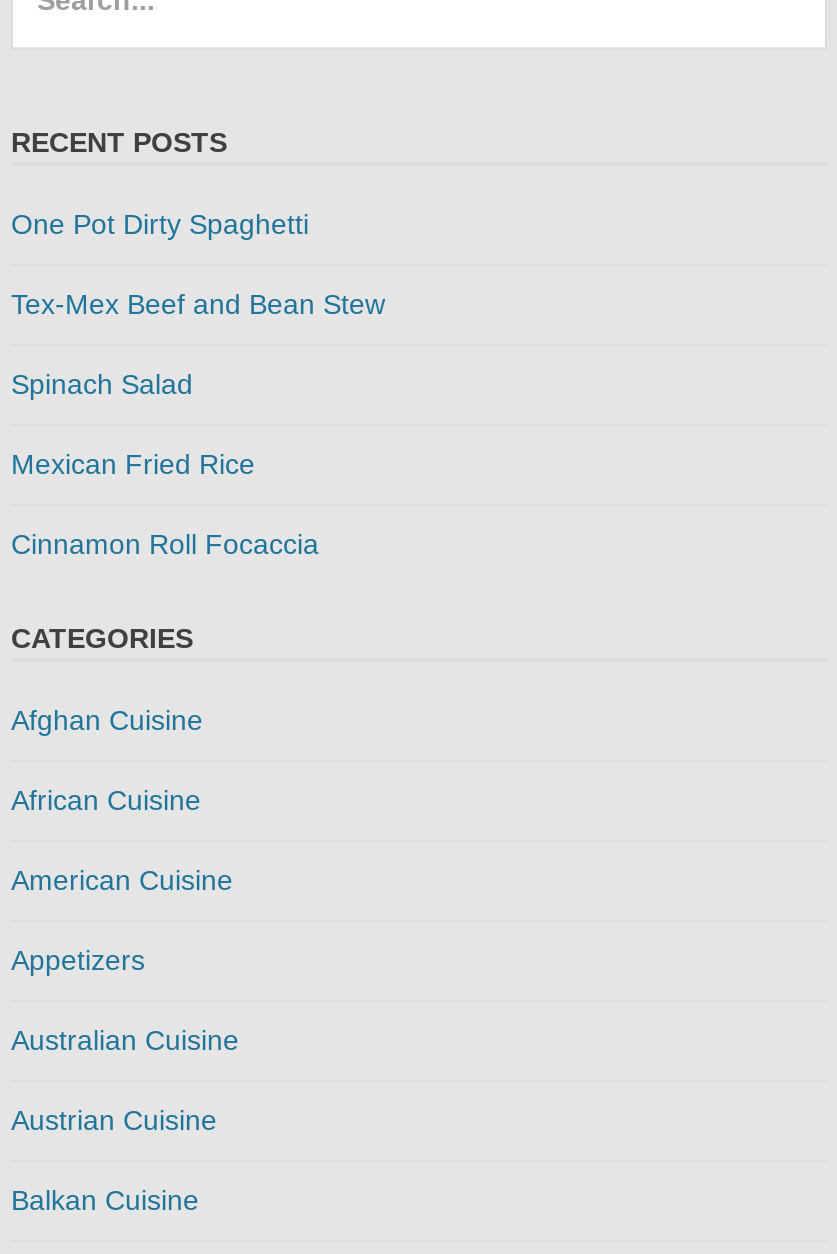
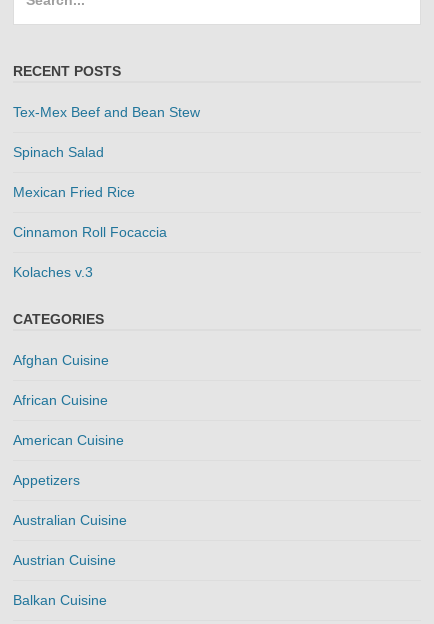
- One Pot Dirty Spaghetti

moved up: Tex-Mex Beef and Bean Stew | Spinach Salad | Mexican Fried Rice | Cinnamon Roll Focaccia

+ Kolaches v.3
